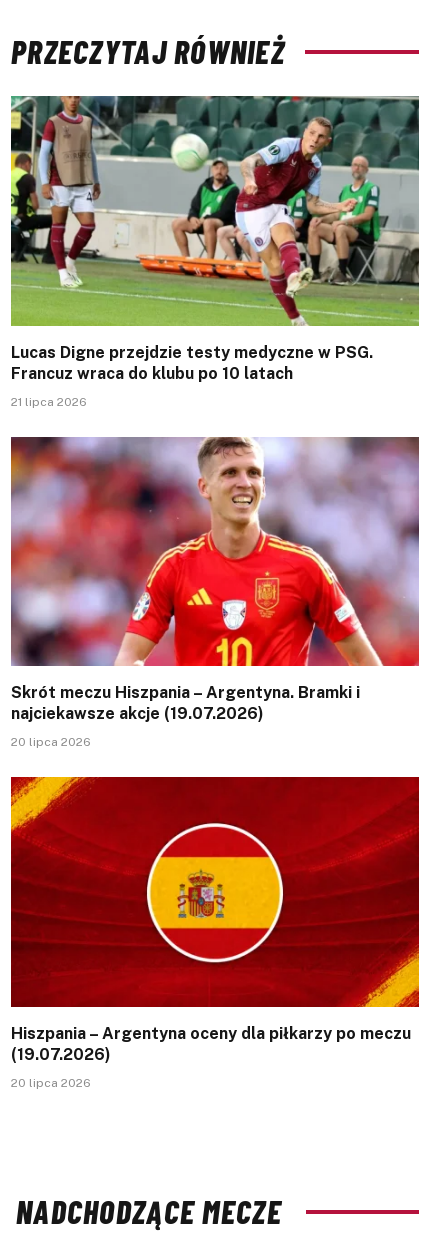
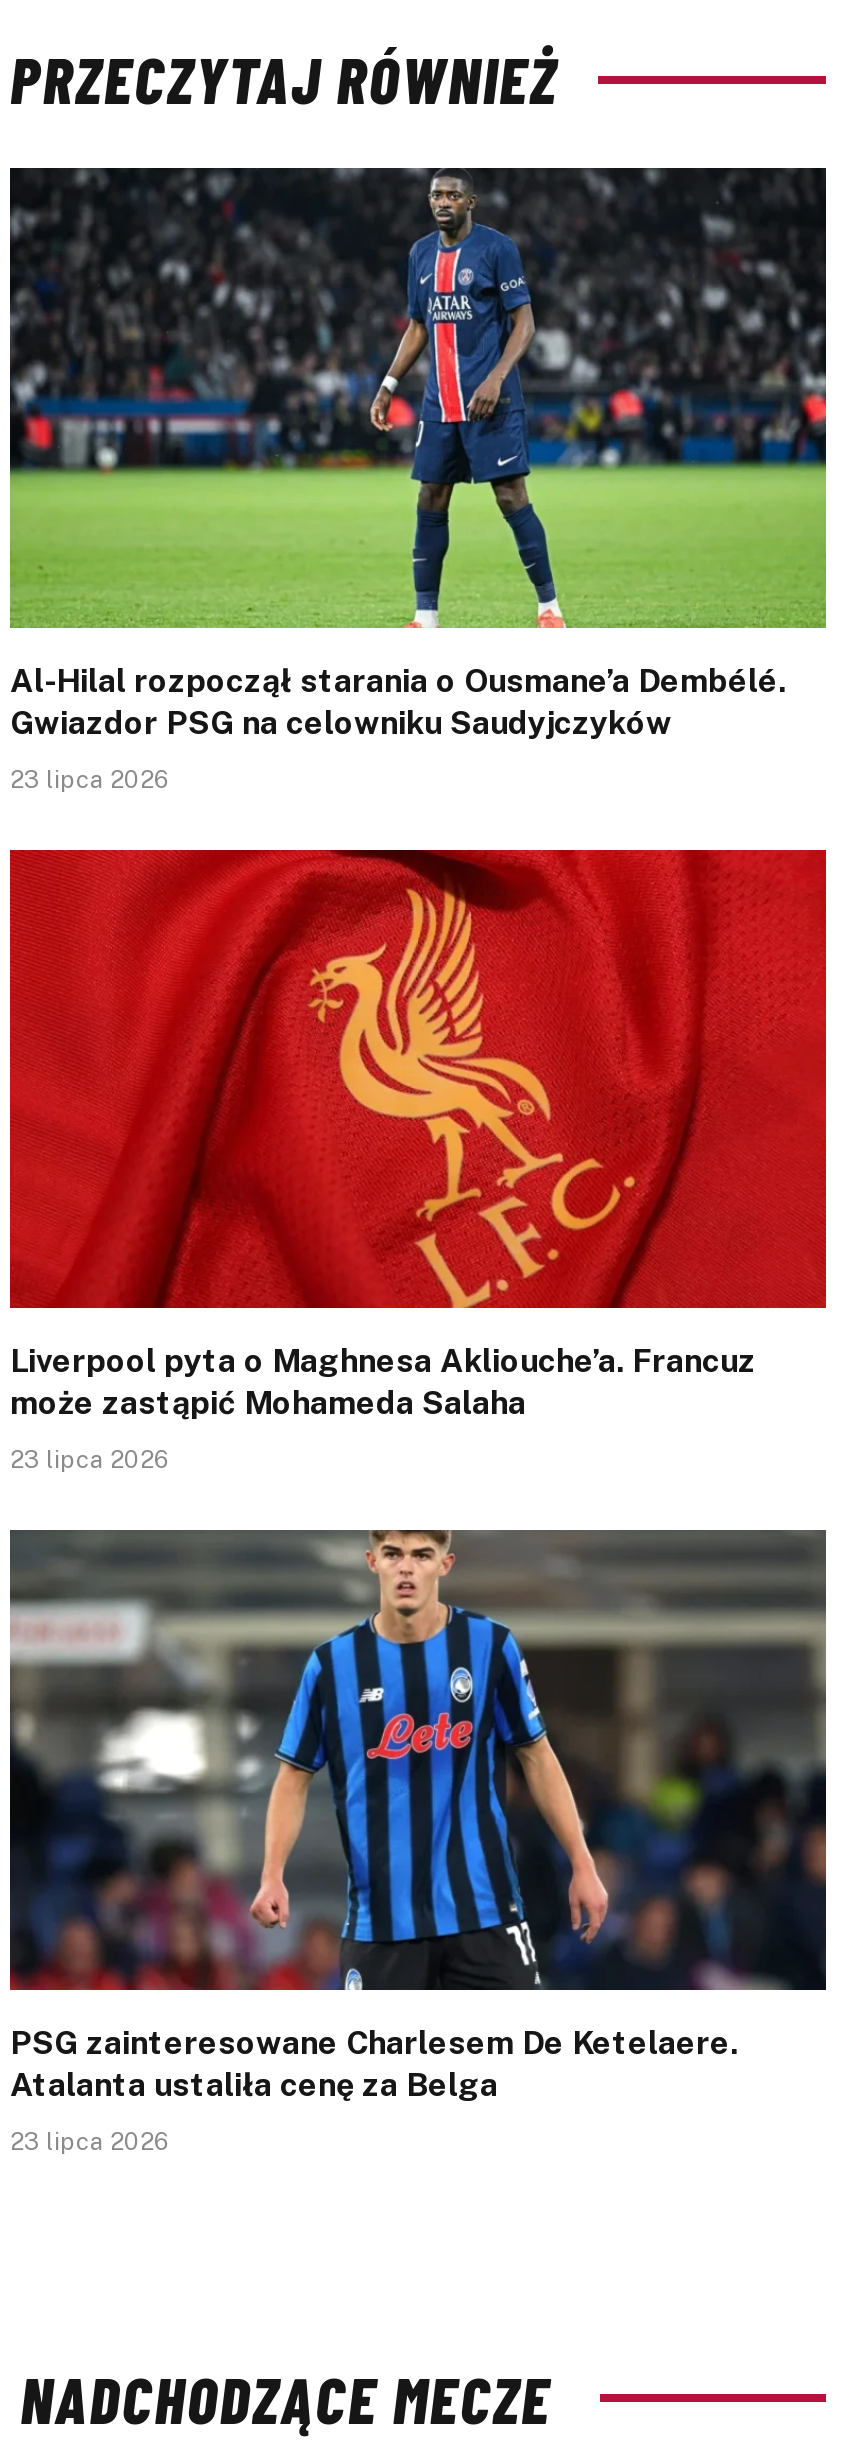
- [image]
- Lucas Digne przejdzie testy medyczne w PSG.
- Francuz wraca do klubu po 10 latach
+ [image]
+ Al-Hilal rozpoczął starania o Ousmane’a Dembélé.
+ Gwiazdor PSG na celowniku Saudyjczyków

- 21 lipca 2026
+ 23 lipca 2026

- [image]
- Skrót meczu Hiszpania – Argentyna. Bramki i
- najciekawsze akcje (19.07.2026)
+ [image]
+ Liverpool pyta o Maghnesa Akliouche’a. Francuz
+ może zastąpić Mohameda Salaha

- 20 lipca 2026
+ 23 lipca 2026

- [image]
- Hiszpania – Argentyna oceny dla piłkarzy po meczu
- (19.07.2026)
+ [image]
+ PSG zainteresowane Charlesem De Ketelaere.
+ Atalanta ustaliła cenę za Belga

- 20 lipca 2026
+ 23 lipca 2026
